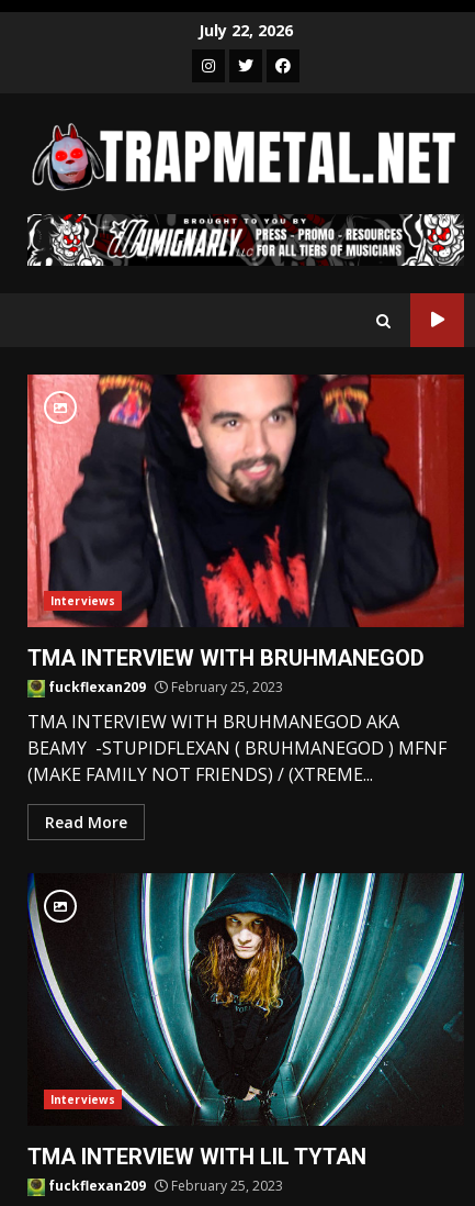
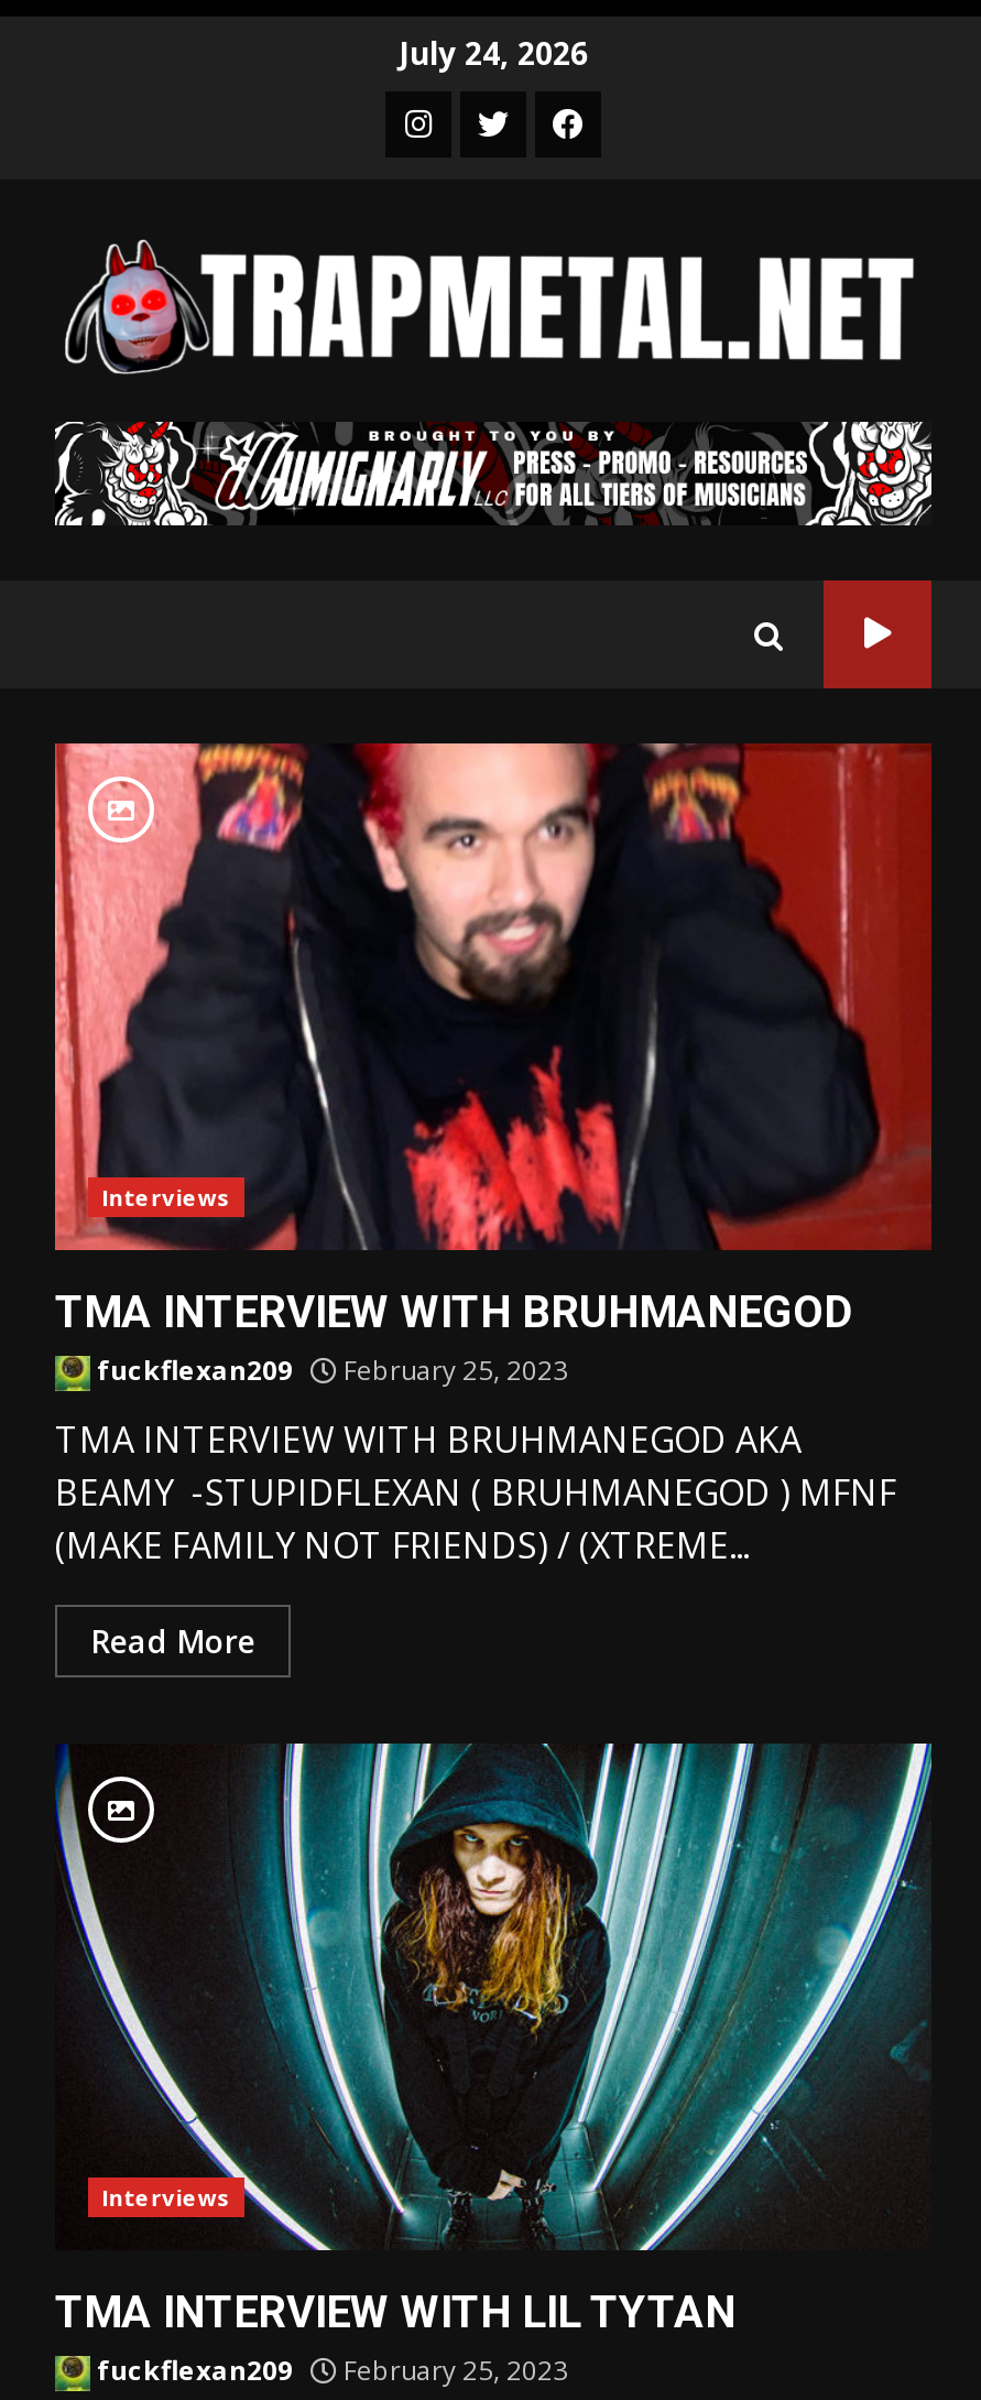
- July 22, 2026
+ July 24, 2026
